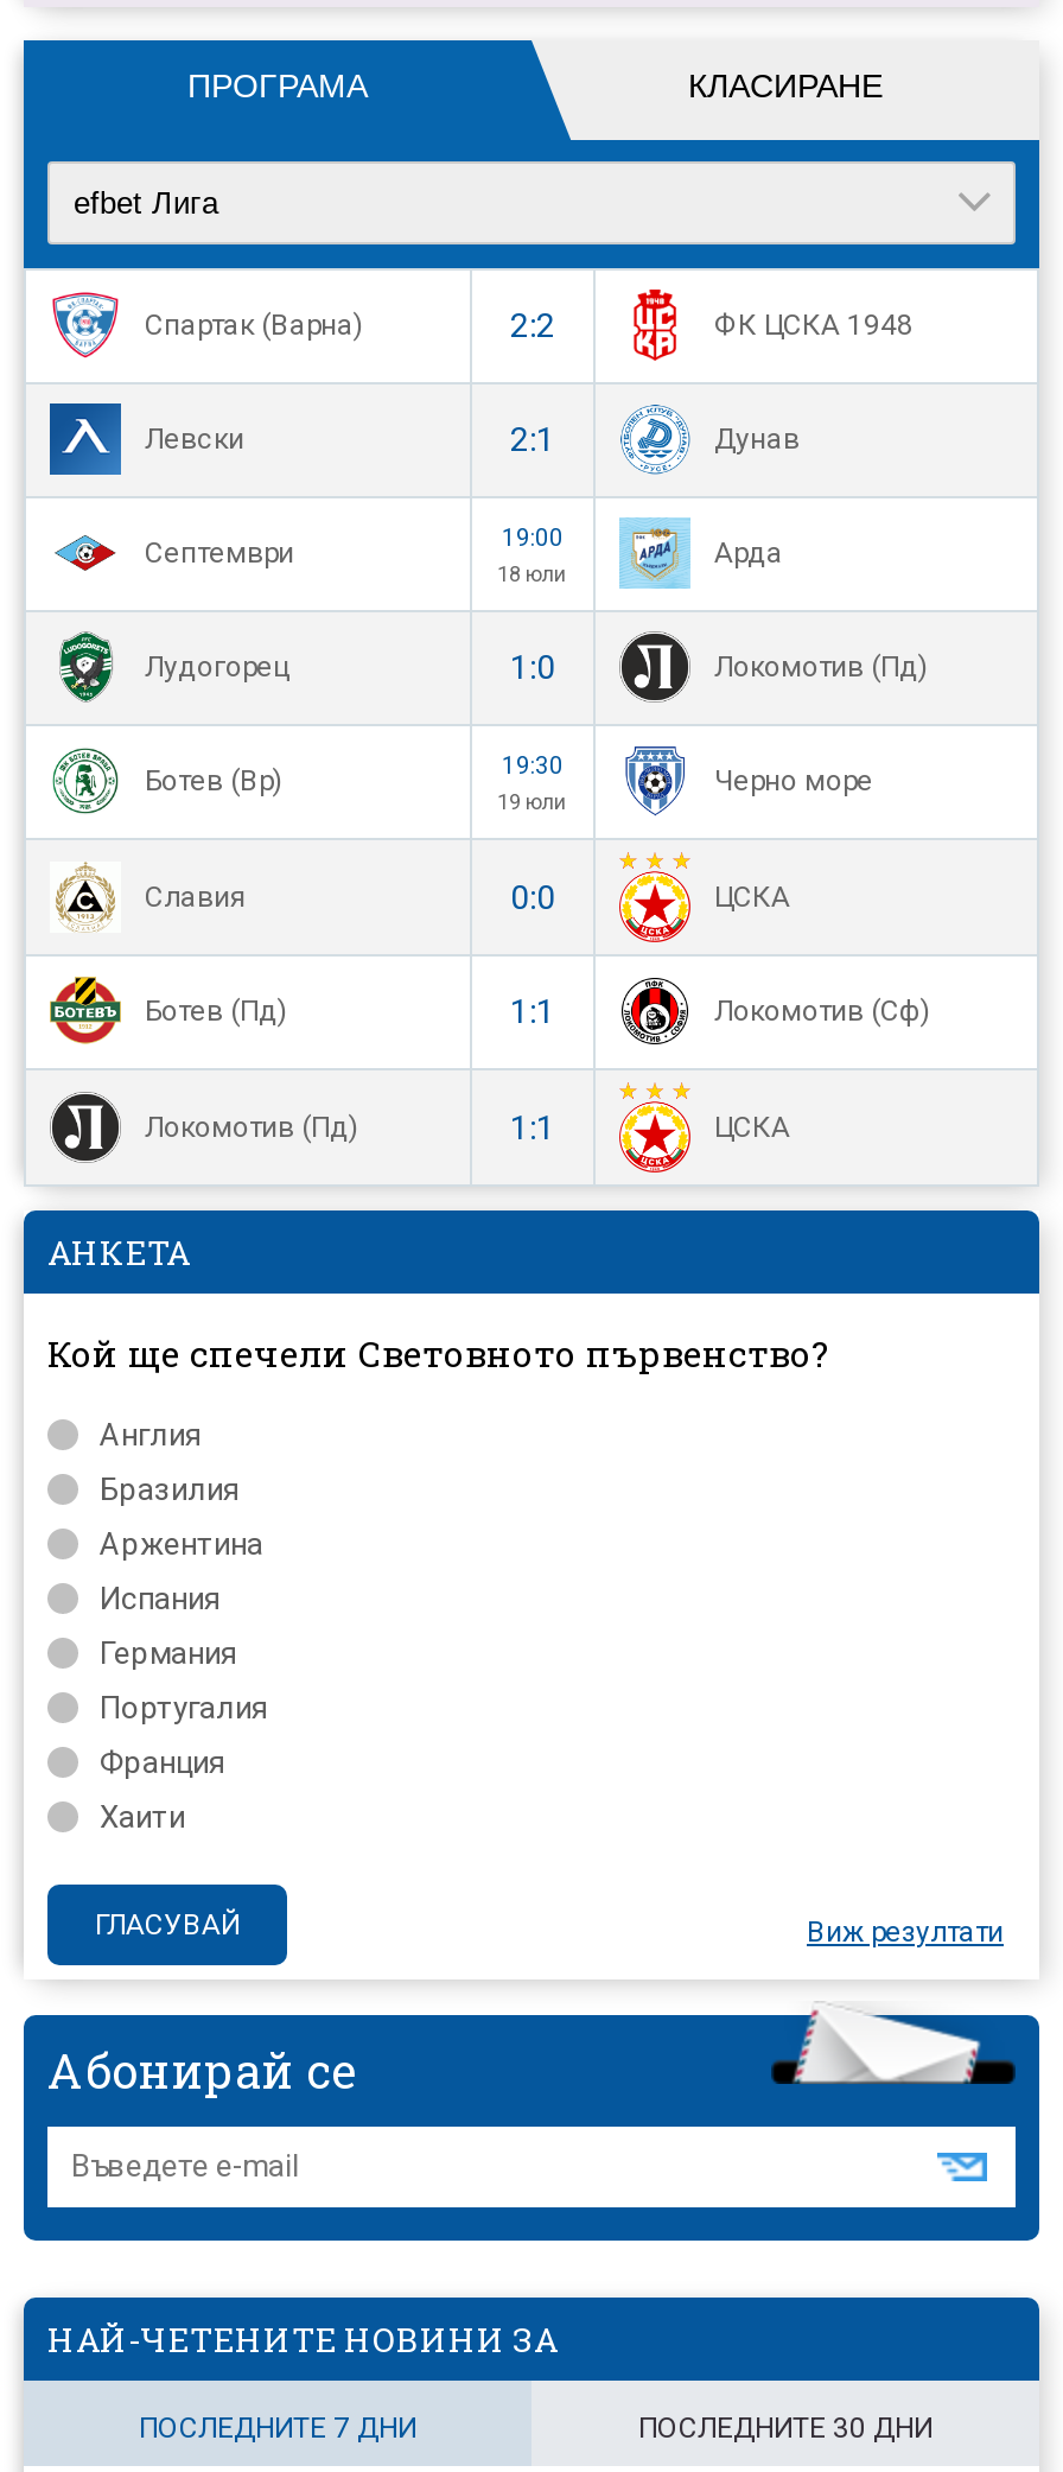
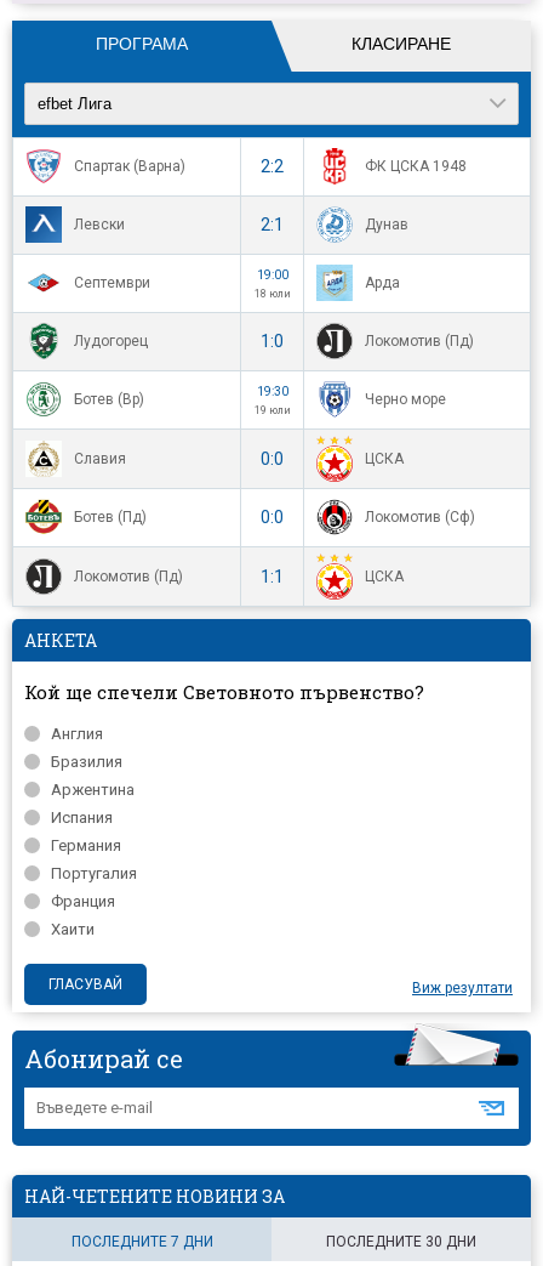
- 1:1
+ 0:0
